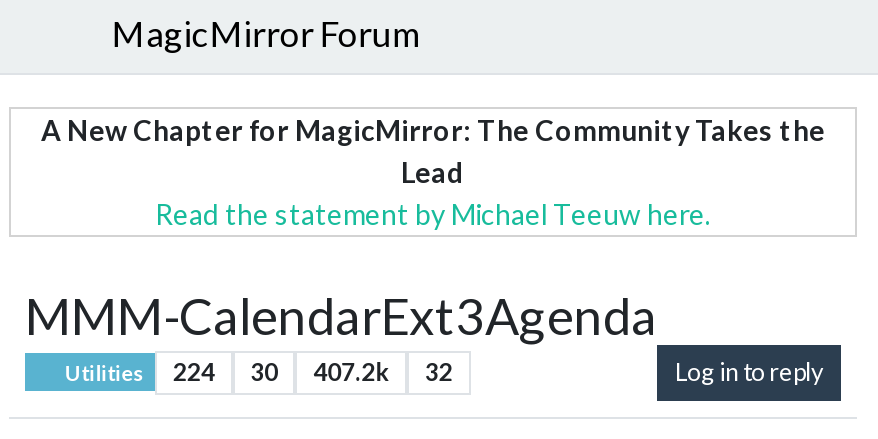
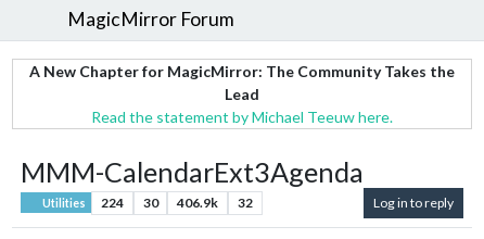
- Utilities 224 30 407.2k 32
+ Utilities 224 30 406.9k 32
